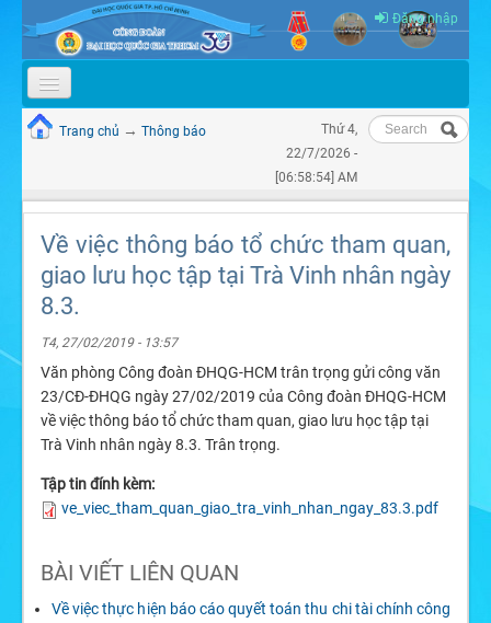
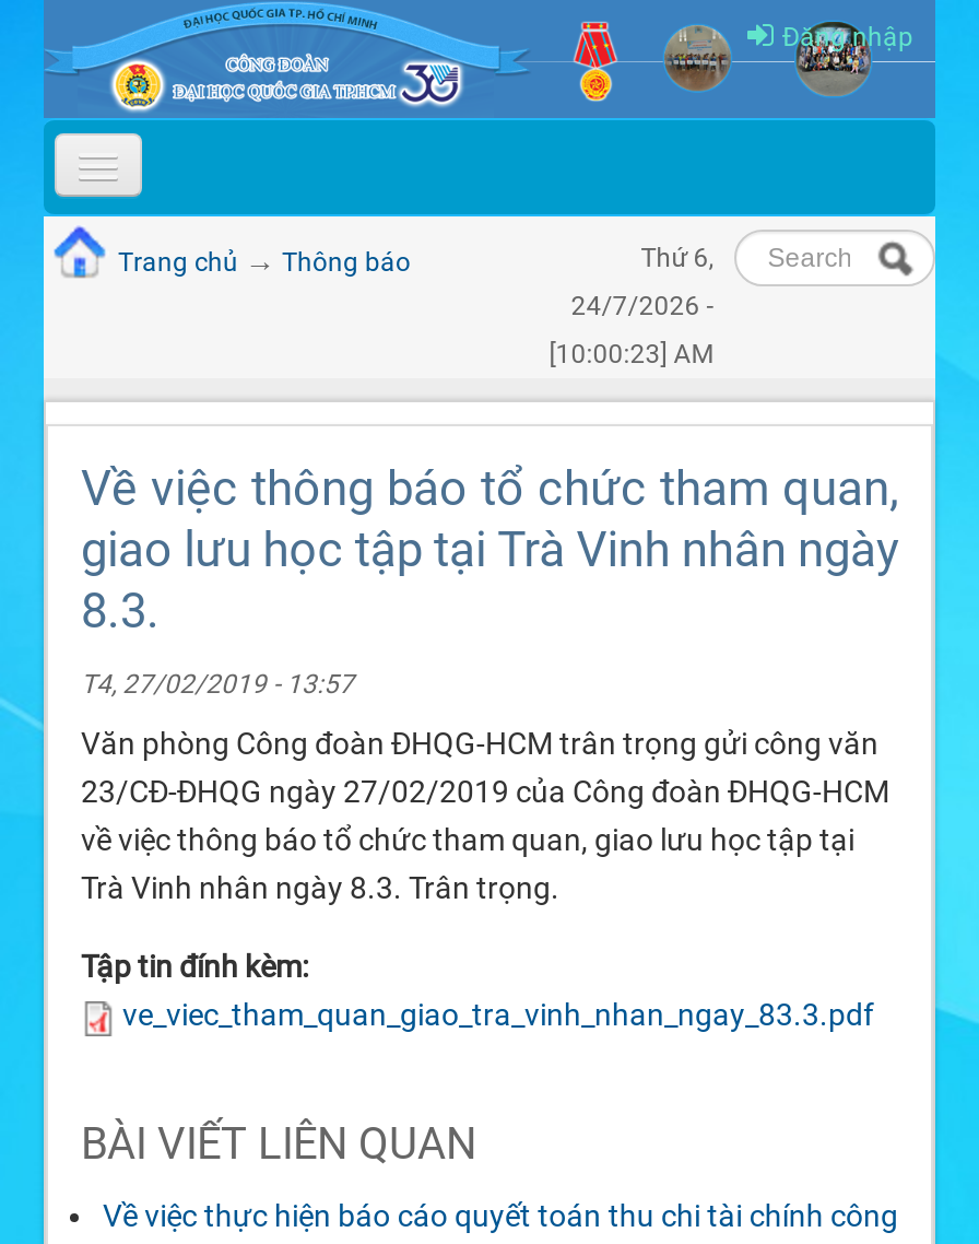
- Thứ 4,
+ Thứ 6,

- 22/7/2026 -
+ 24/7/2026 -

- [06:58:54] AM
+ [10:00:23] AM
